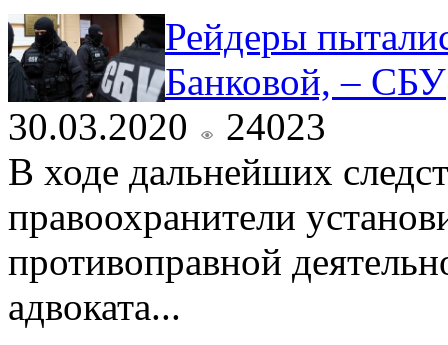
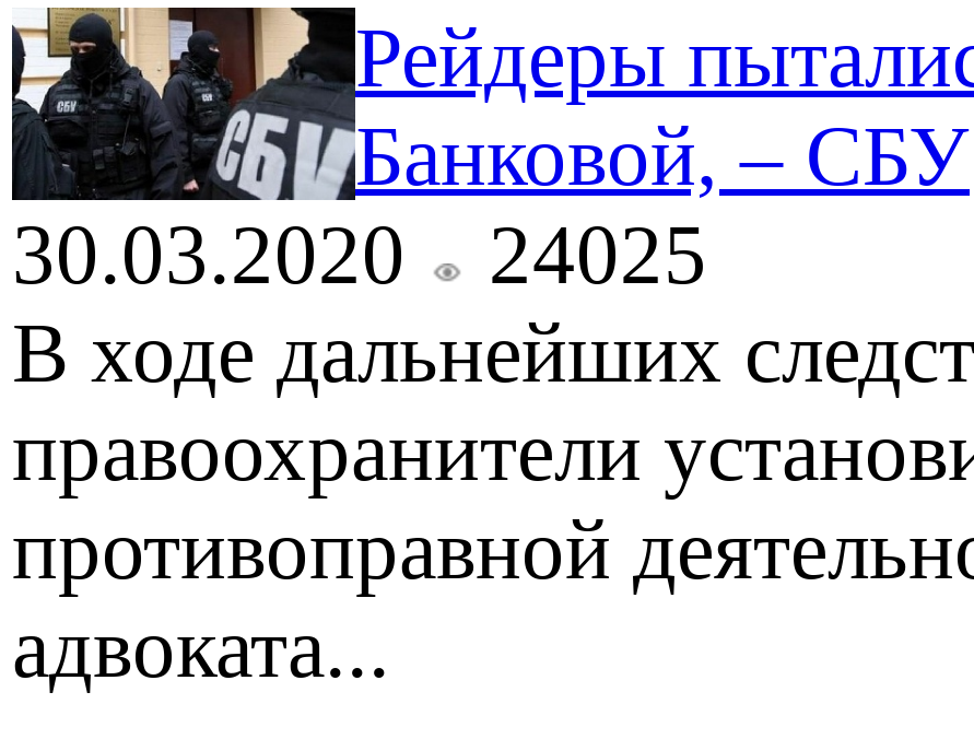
- 30.03.2020 24023
+ 30.03.2020 24025
